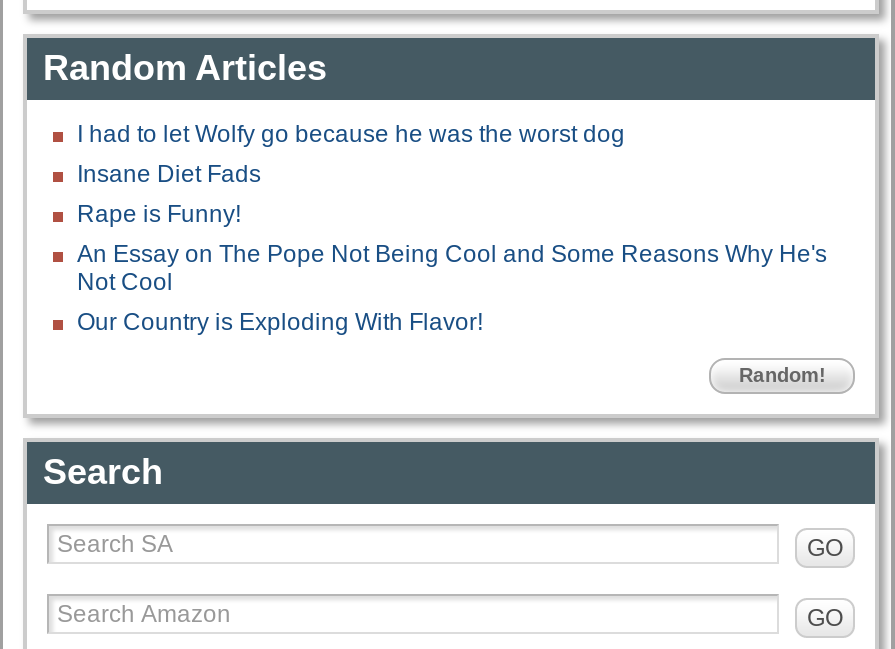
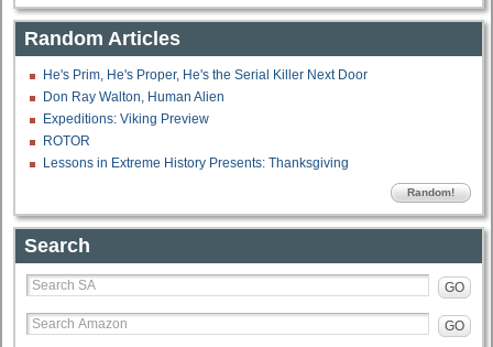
- I had to let Wolfy go because he was the worst dog
- Insane Diet Fads
- Rape is Funny!
- An Essay on The Pope Not Being Cool and Some Reasons Why He's
- Not Cool
- Our Country is Exploding With Flavor!
+ He's Prim, He's Proper, He's the Serial Killer Next Door
+ Don Ray Walton, Human Alien
+ Expeditions: Viking Preview
+ ROTOR
+ Lessons in Extreme History Presents: Thanksgiving
